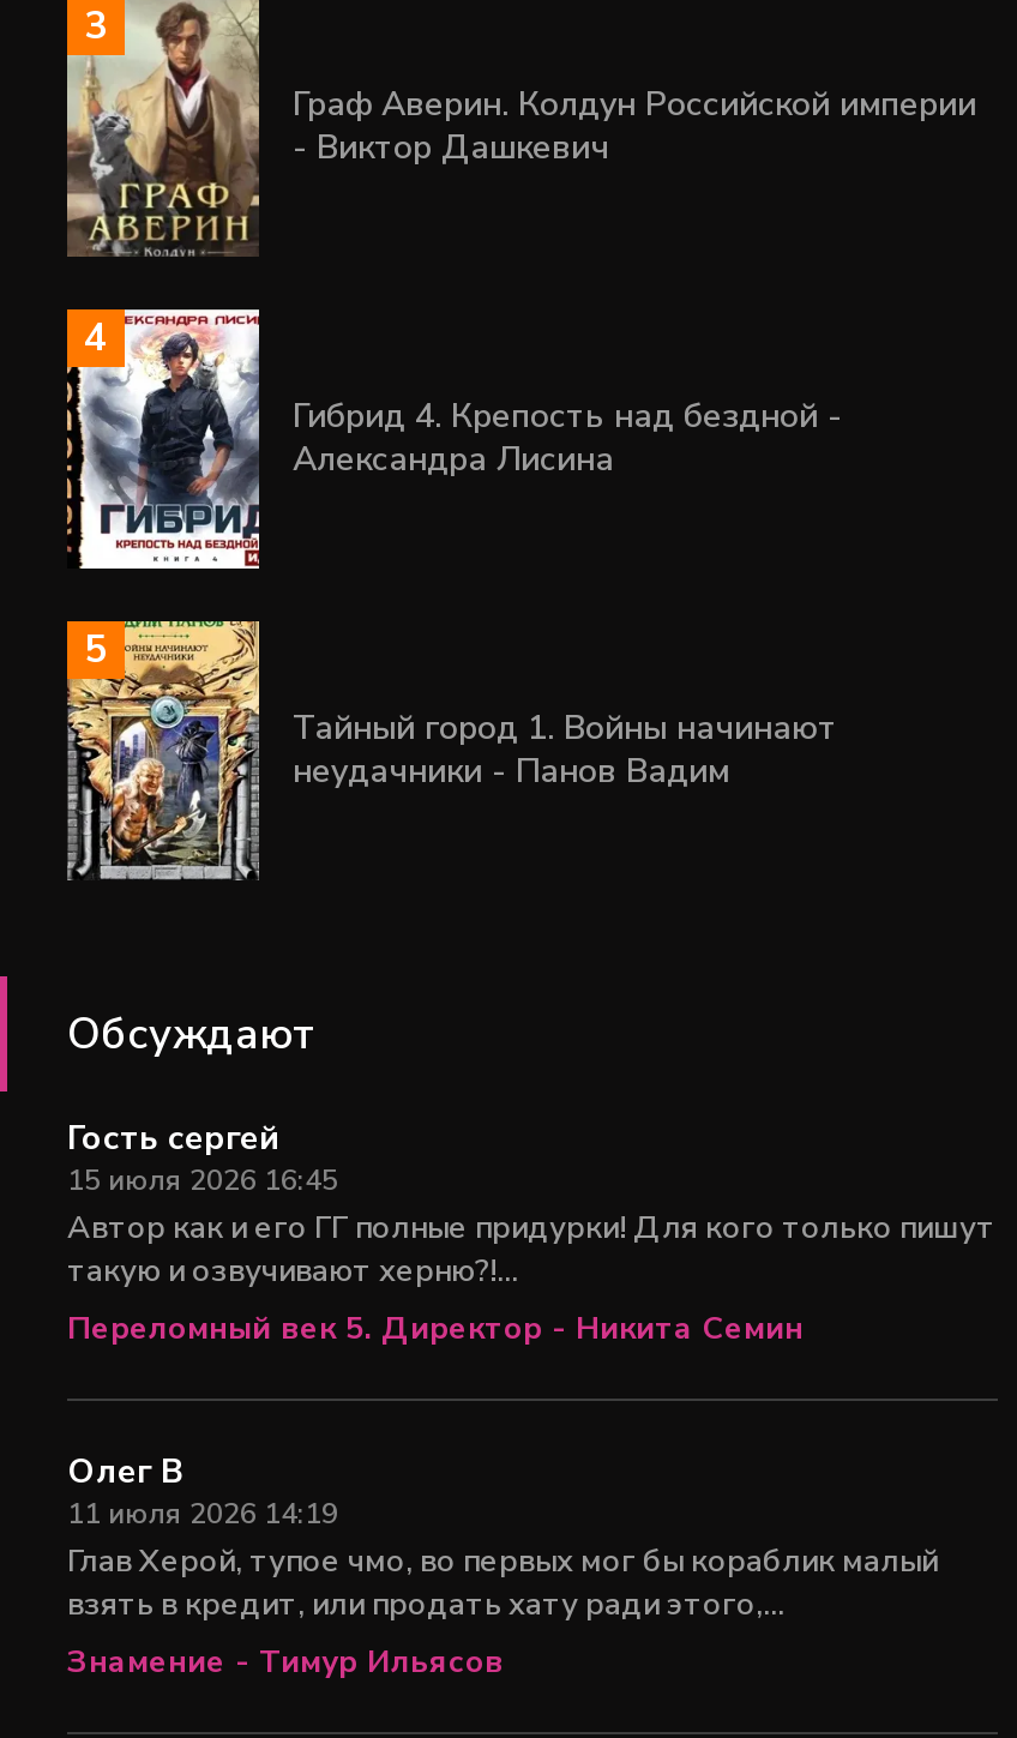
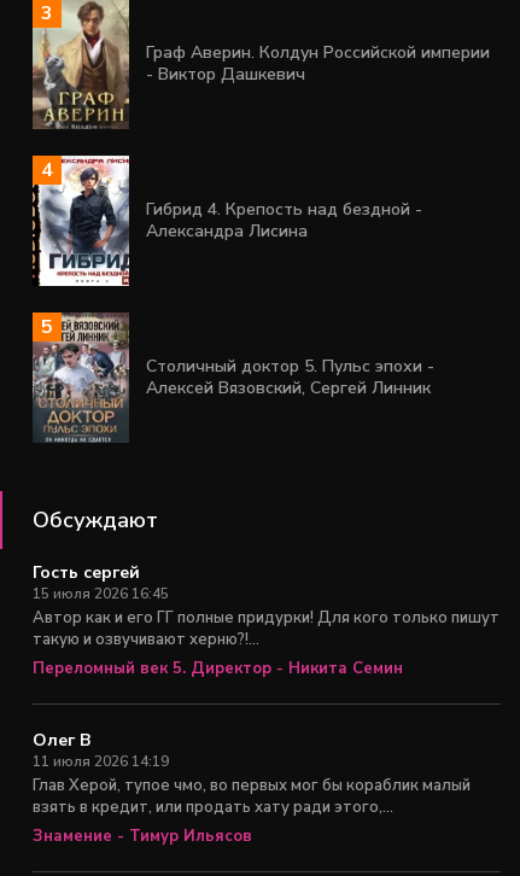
- [image]
- Тайный город 1. Войны начинают
- неудачники - Панов Вадим
+ [image]
+ Столичный доктор 5. Пульс эпохи -
+ Алексей Вязовский, Сергей Линник
